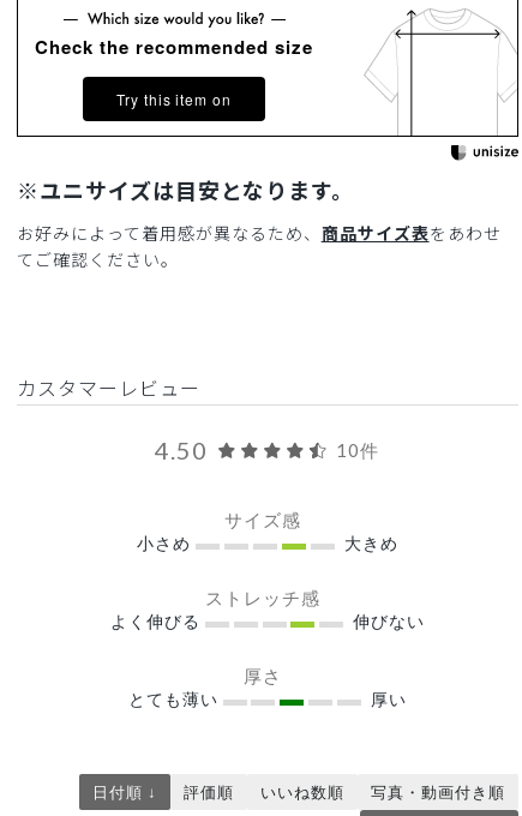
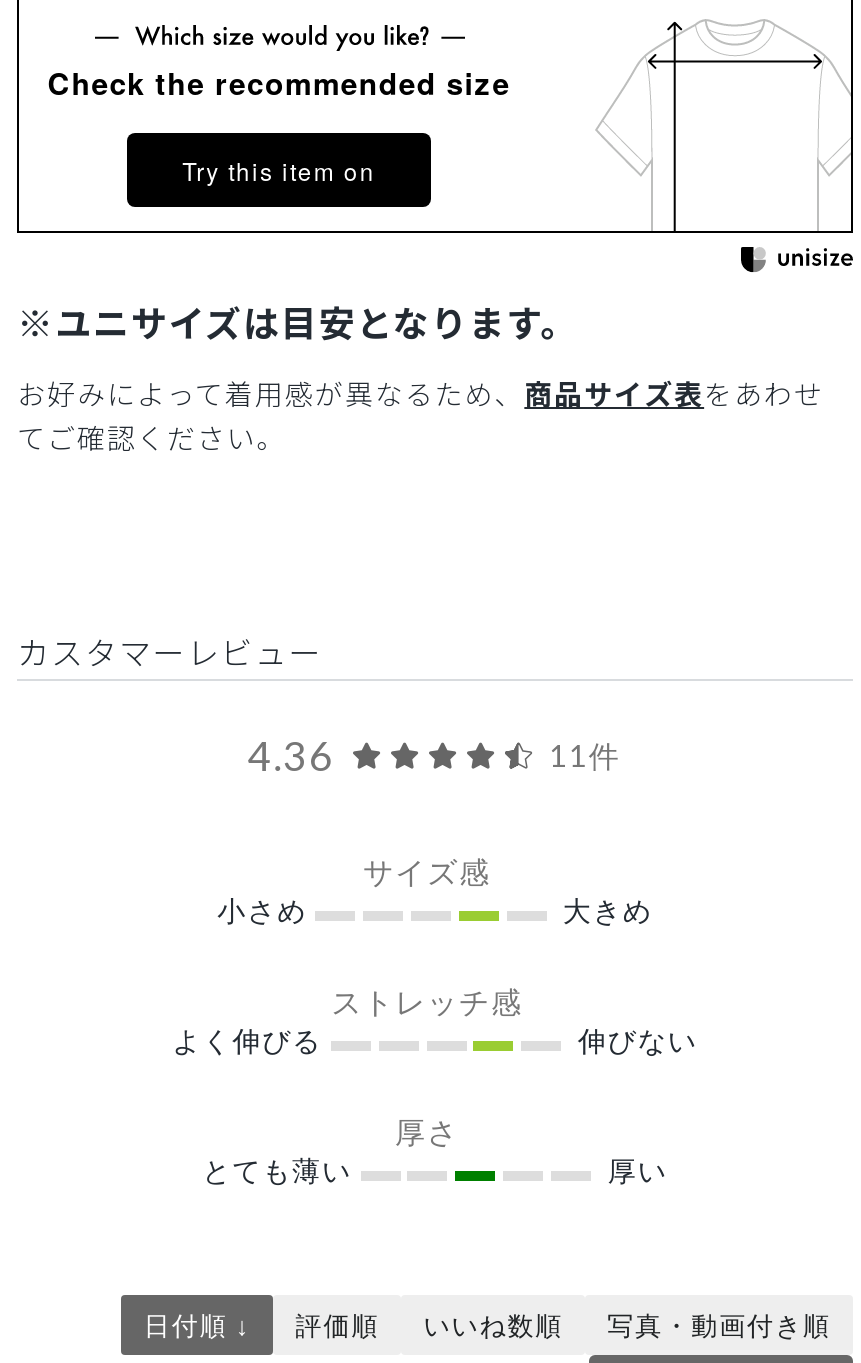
- 4.50
+ 4.36

- 10件
+ 11件
